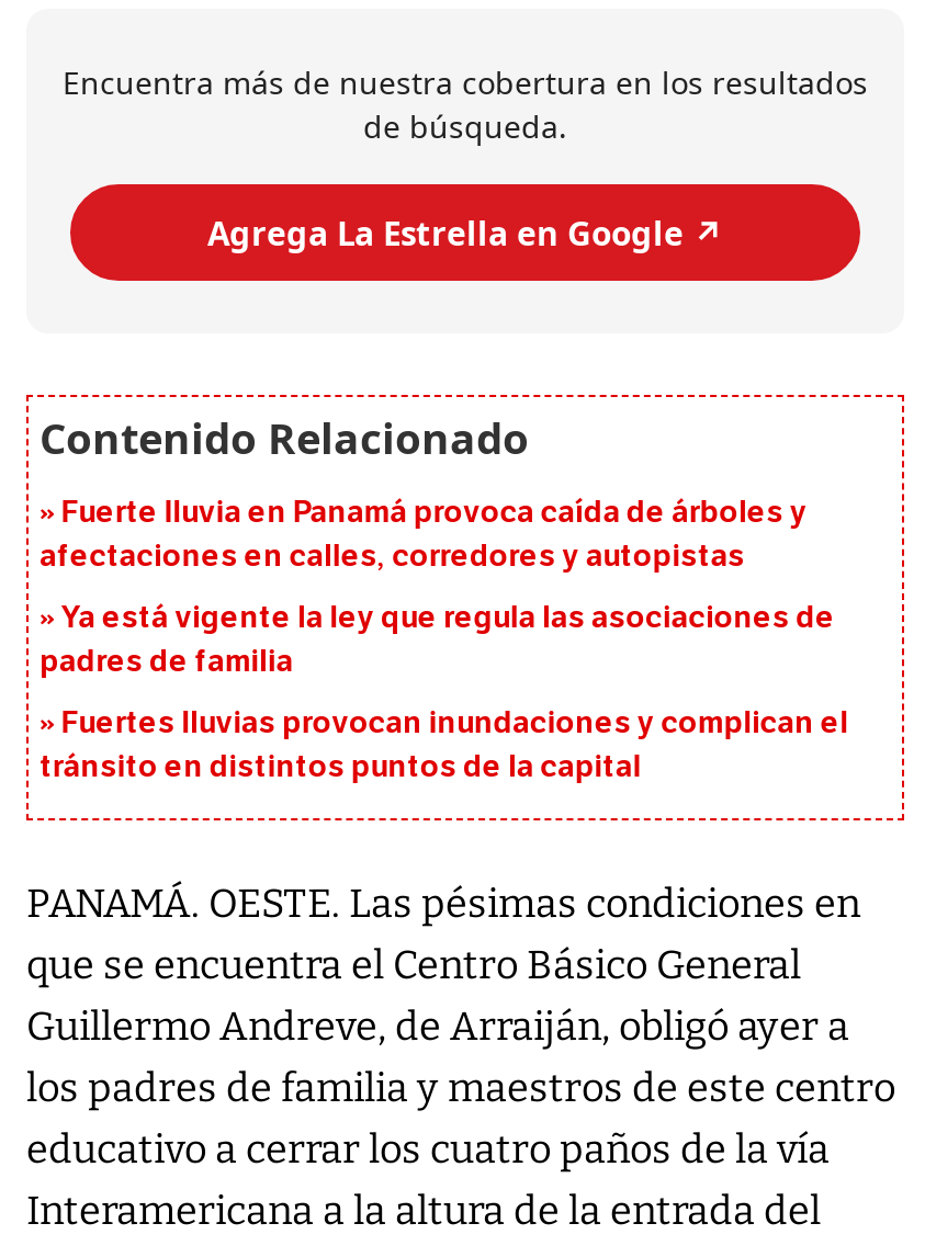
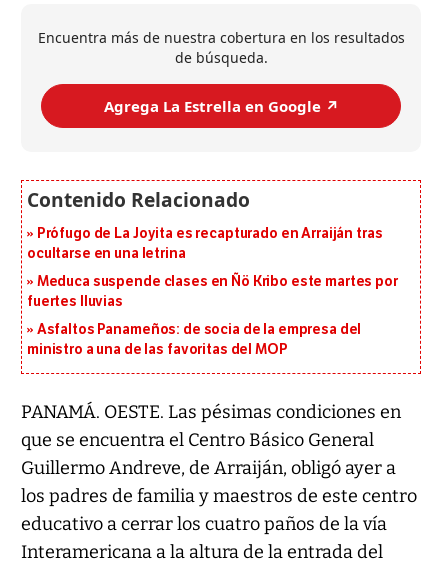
- Fuerte lluvia en Panamá provoca caída de árboles y
- afectaciones en calles, corredores y autopistas
+ Prófugo de La Joyita es recapturado en Arraiján tras
+ ocultarse en una letrina

- Ya está vigente la ley que regula las asociaciones de
- padres de familia
+ Meduca suspende clases en Ñö Kribo este martes por
+ fuertes lluvias

- Fuertes lluvias provocan inundaciones y complican el
- tránsito en distintos puntos de la capital
+ Asfaltos Panameños: de socia de la empresa del
+ ministro a una de las favoritas del MOP
